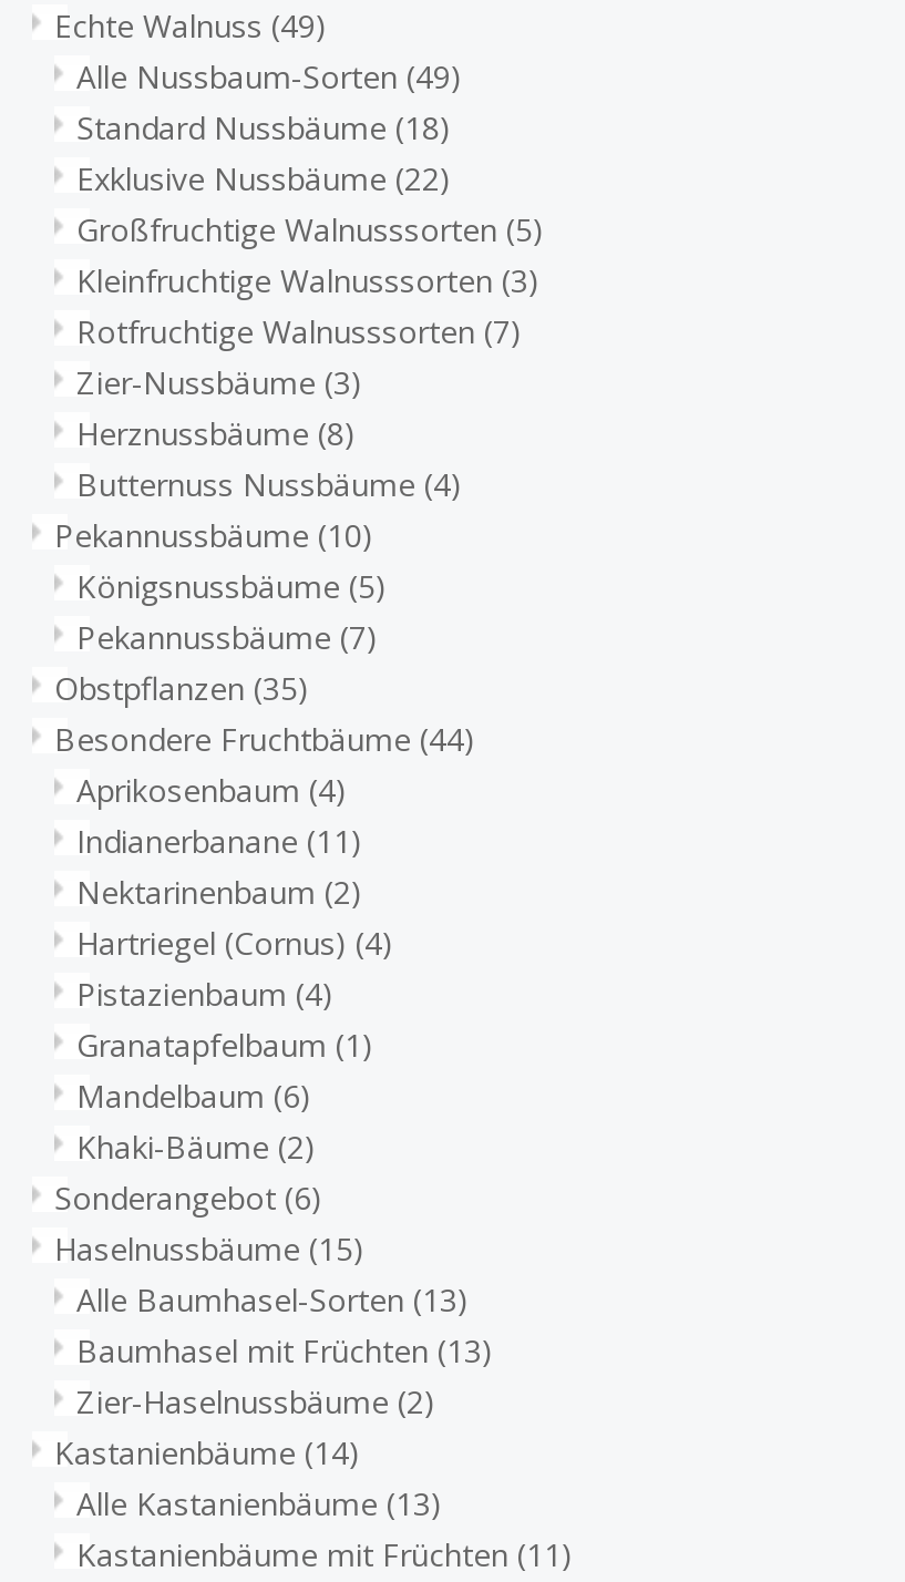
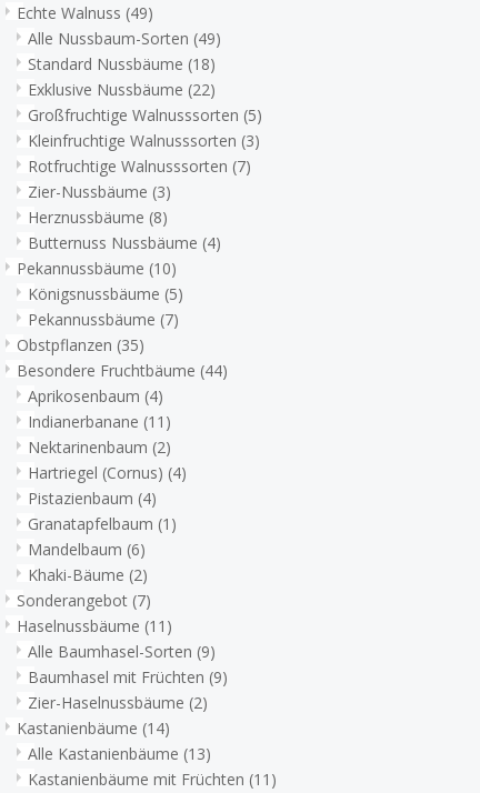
- Sonderangebot (6)
+ Sonderangebot (7)

- Haselnussbäume (15)
+ Haselnussbäume (11)

- Alle Baumhasel-Sorten (13)
+ Alle Baumhasel-Sorten (9)

- Baumhasel mit Früchten (13)
+ Baumhasel mit Früchten (9)
